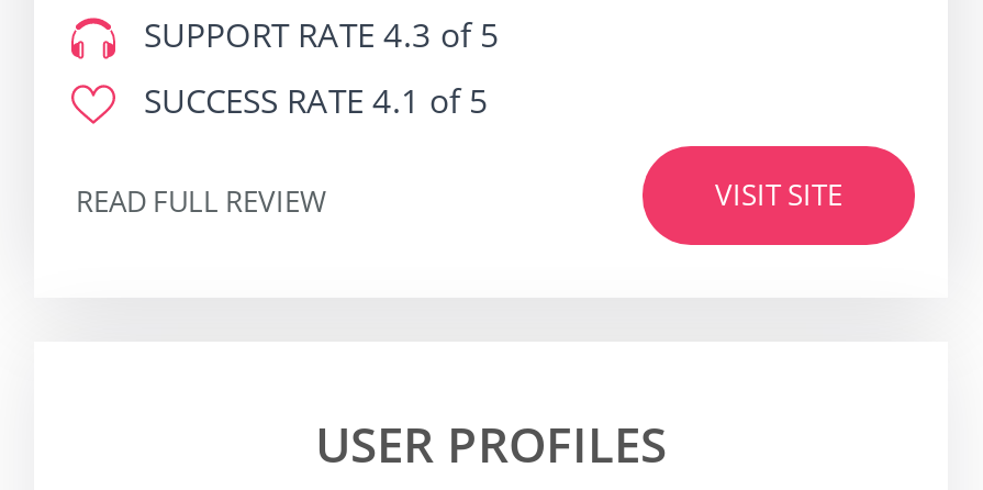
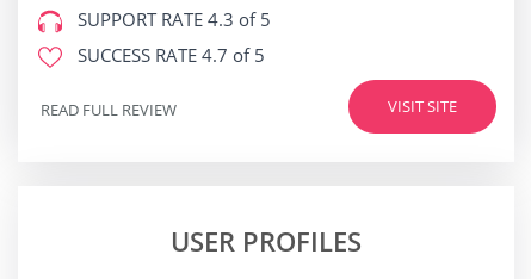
- SUCCESS RATE 4.1 of 5
+ SUCCESS RATE 4.7 of 5
